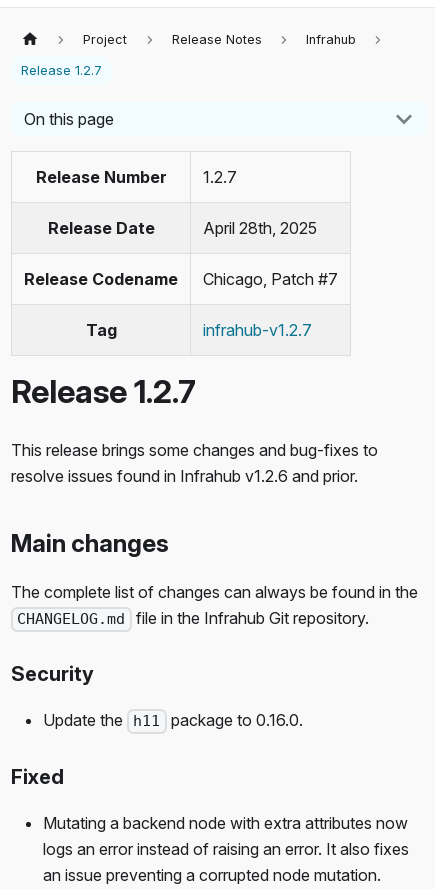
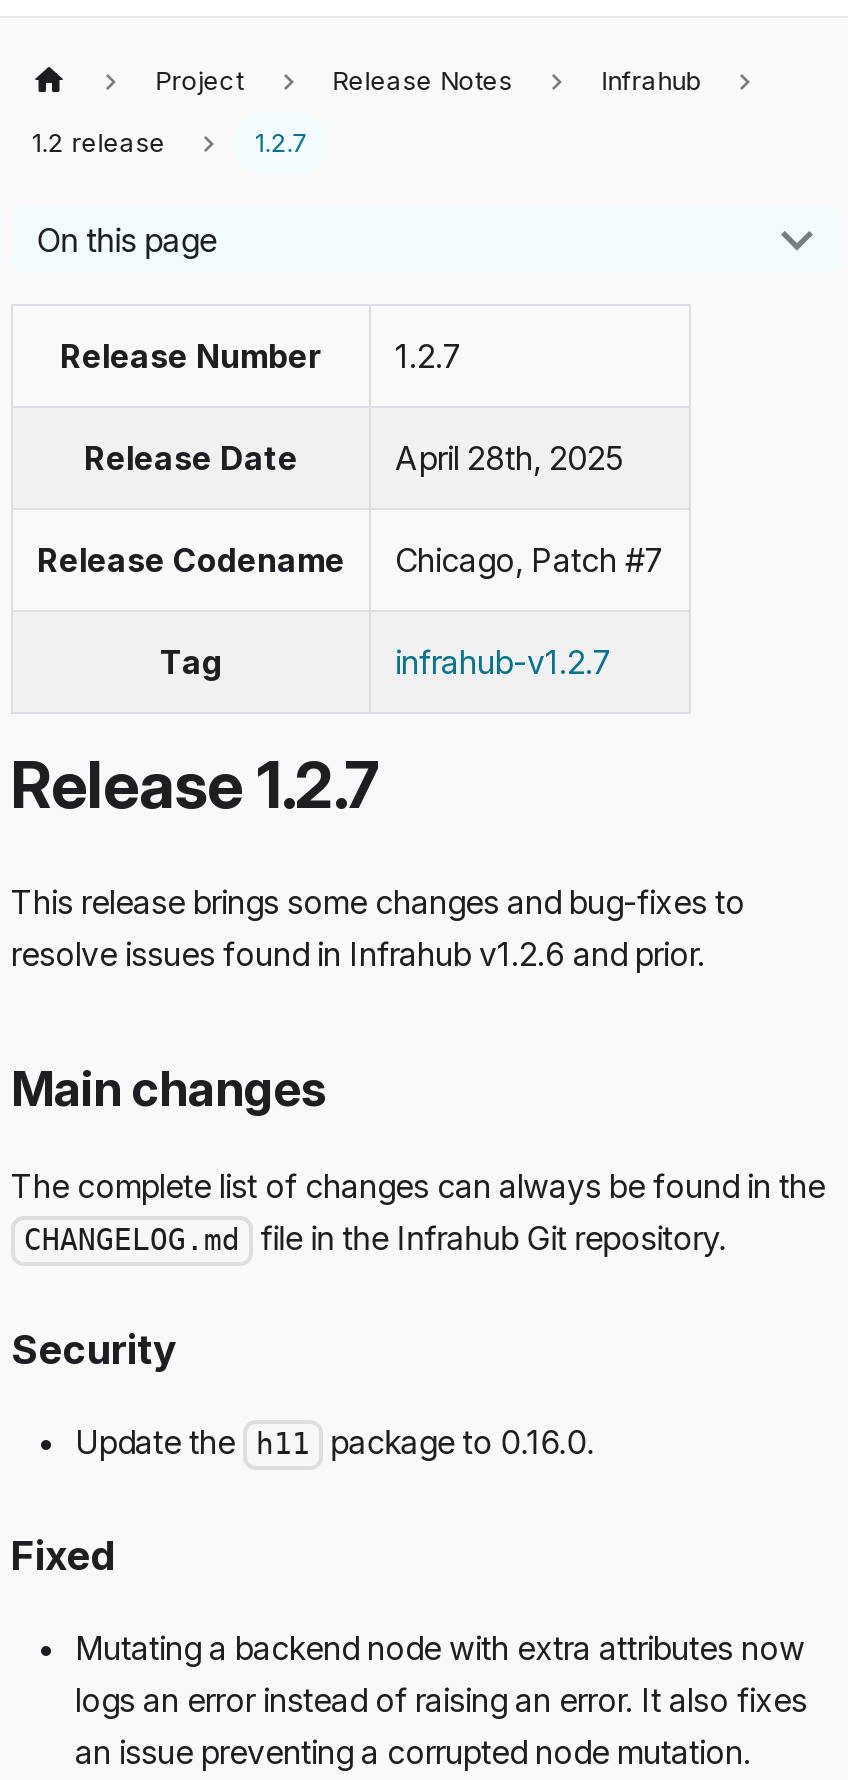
- Release 1.2.7
+ 1.2 release
+ 1.2.7
